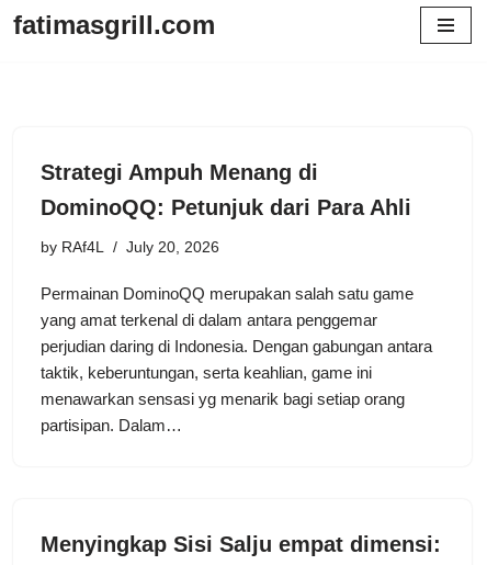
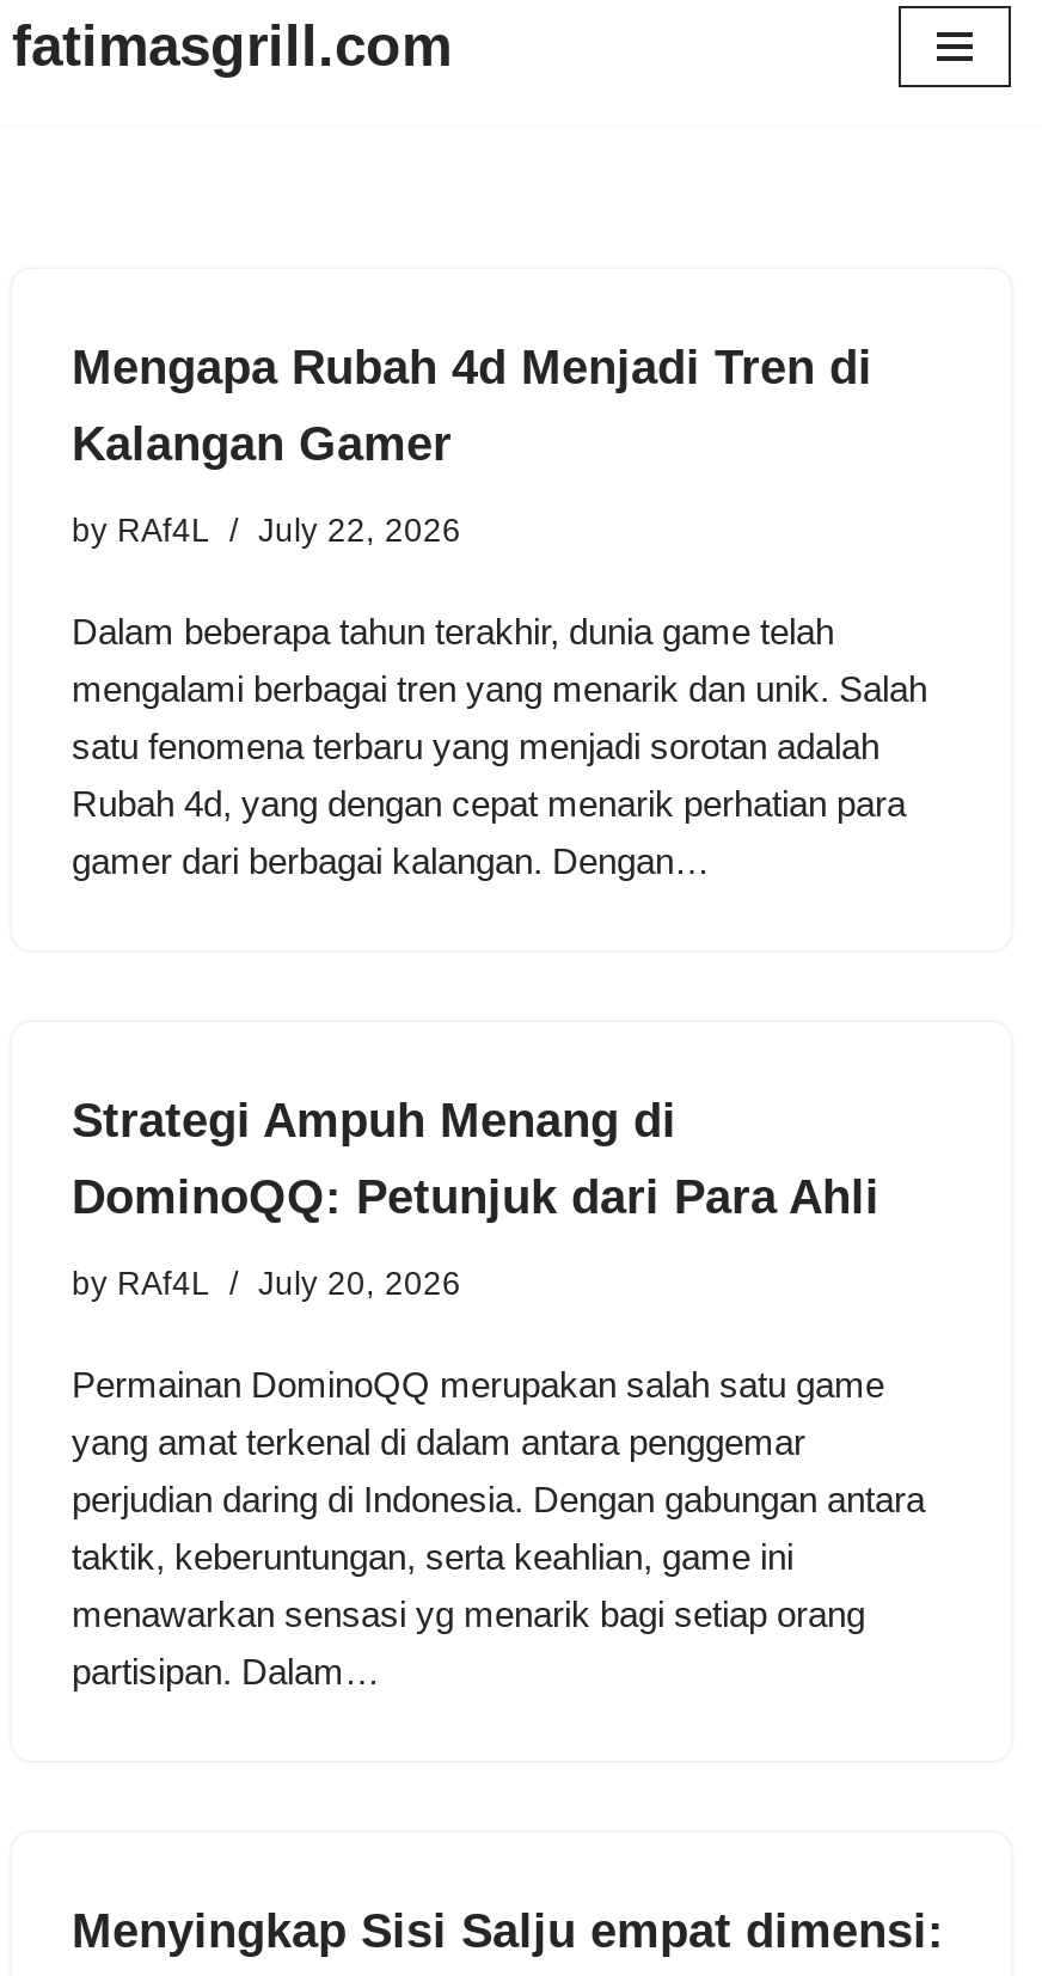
+ Mengapa Rubah 4d Menjadi Tren di
+ Kalangan Gamer
+ by RAf4L
+ July 22, 2026
+ Dalam beberapa tahun terakhir, dunia game telah
+ mengalami berbagai tren yang menarik dan unik. Salah
+ satu fenomena terbaru yang menjadi sorotan adalah
+ Rubah 4d, yang dengan cepat menarik perhatian para
+ gamer dari berbagai kalangan. Dengan…
